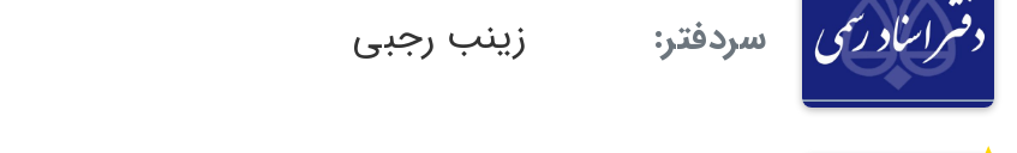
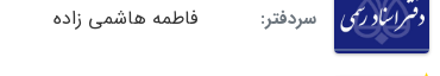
- زینب رجبی
+ فاطمه هاشمی زاده
